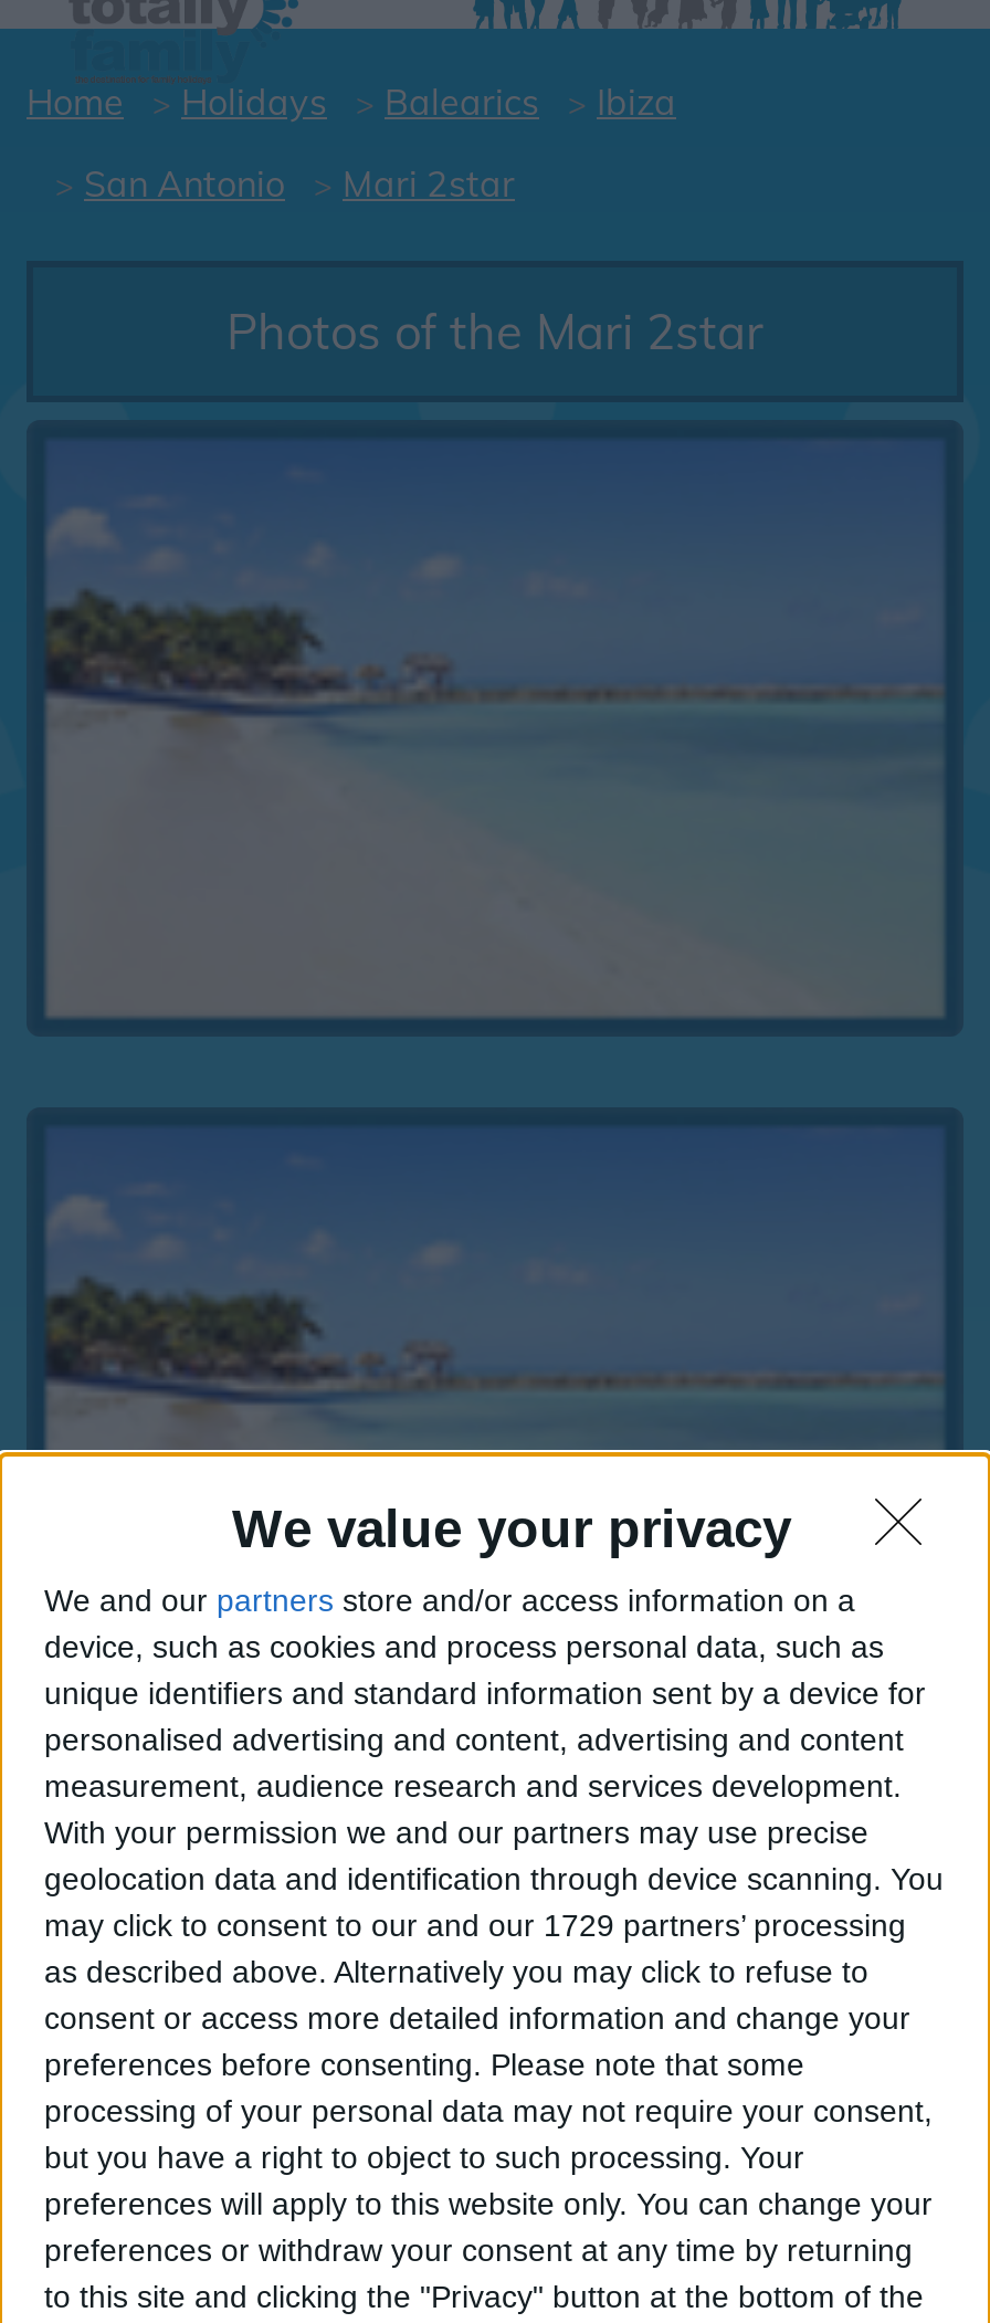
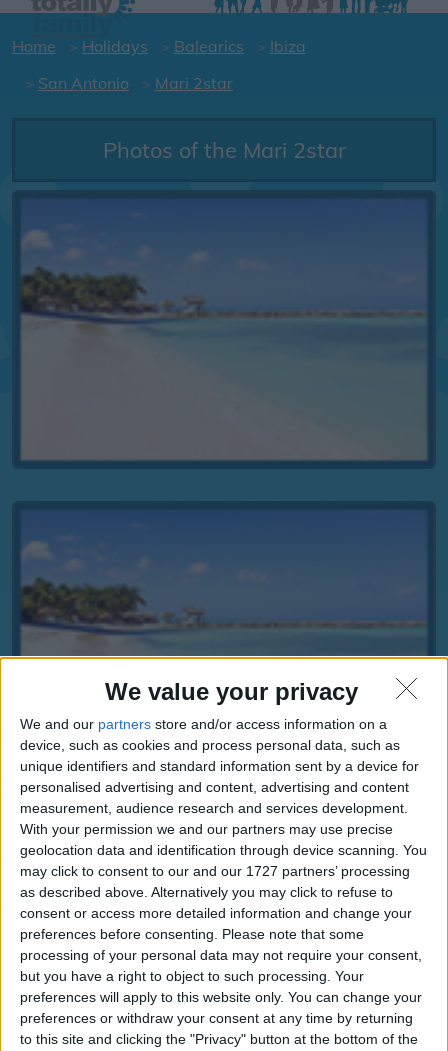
- may click to consent to our and our 1729 partners’ processing
+ may click to consent to our and our 1727 partners’ processing
